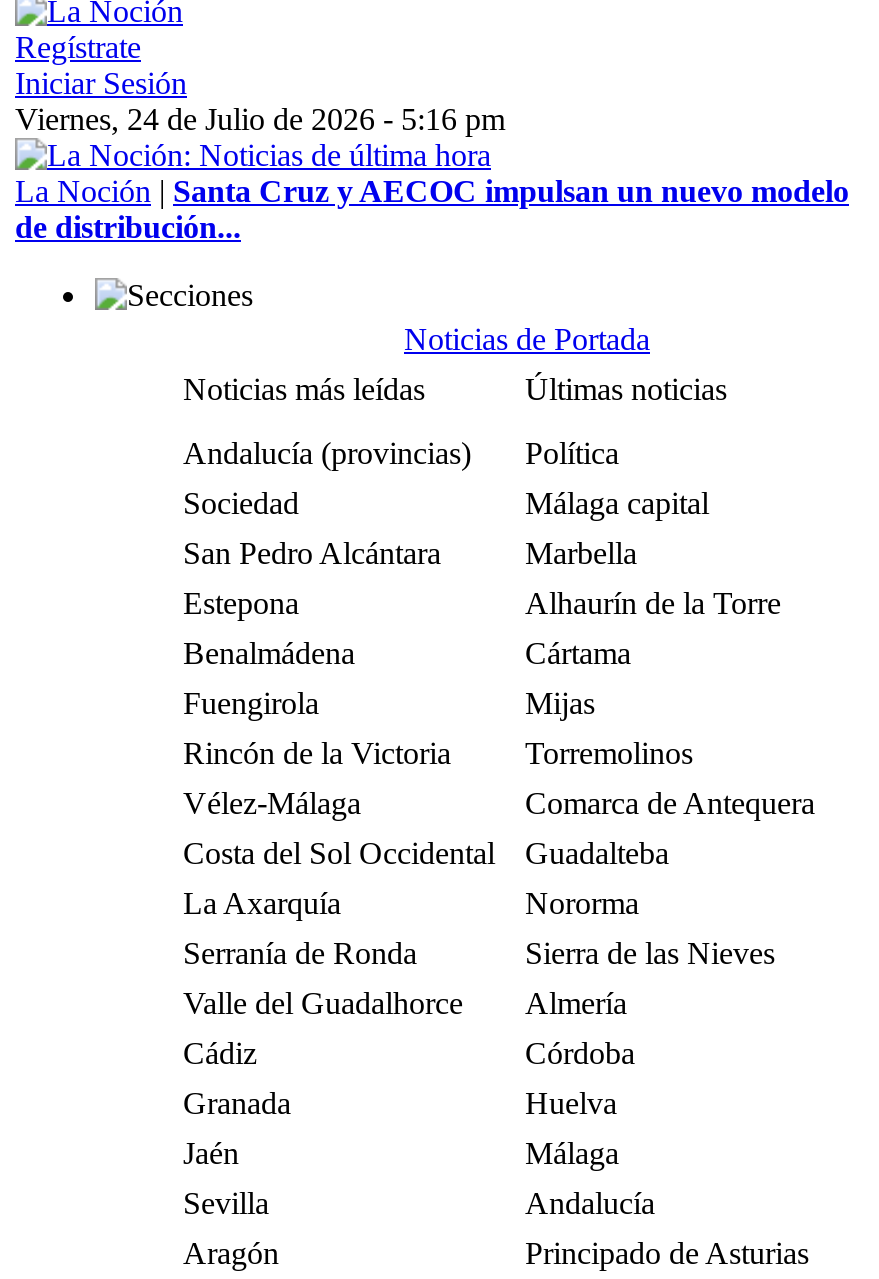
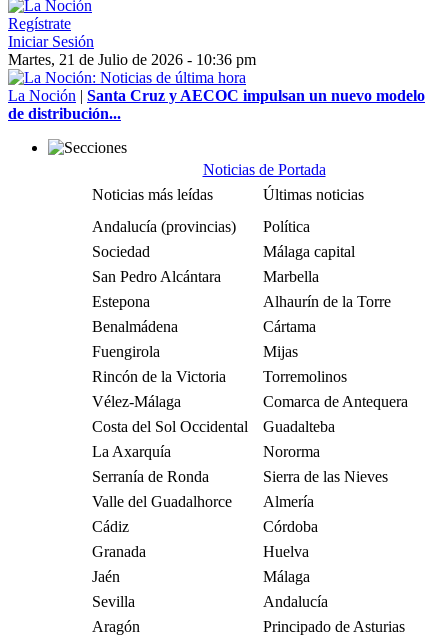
- Viernes, 24 de Julio de 2026 - 5:16 pm
+ Martes, 21 de Julio de 2026 - 10:36 pm
